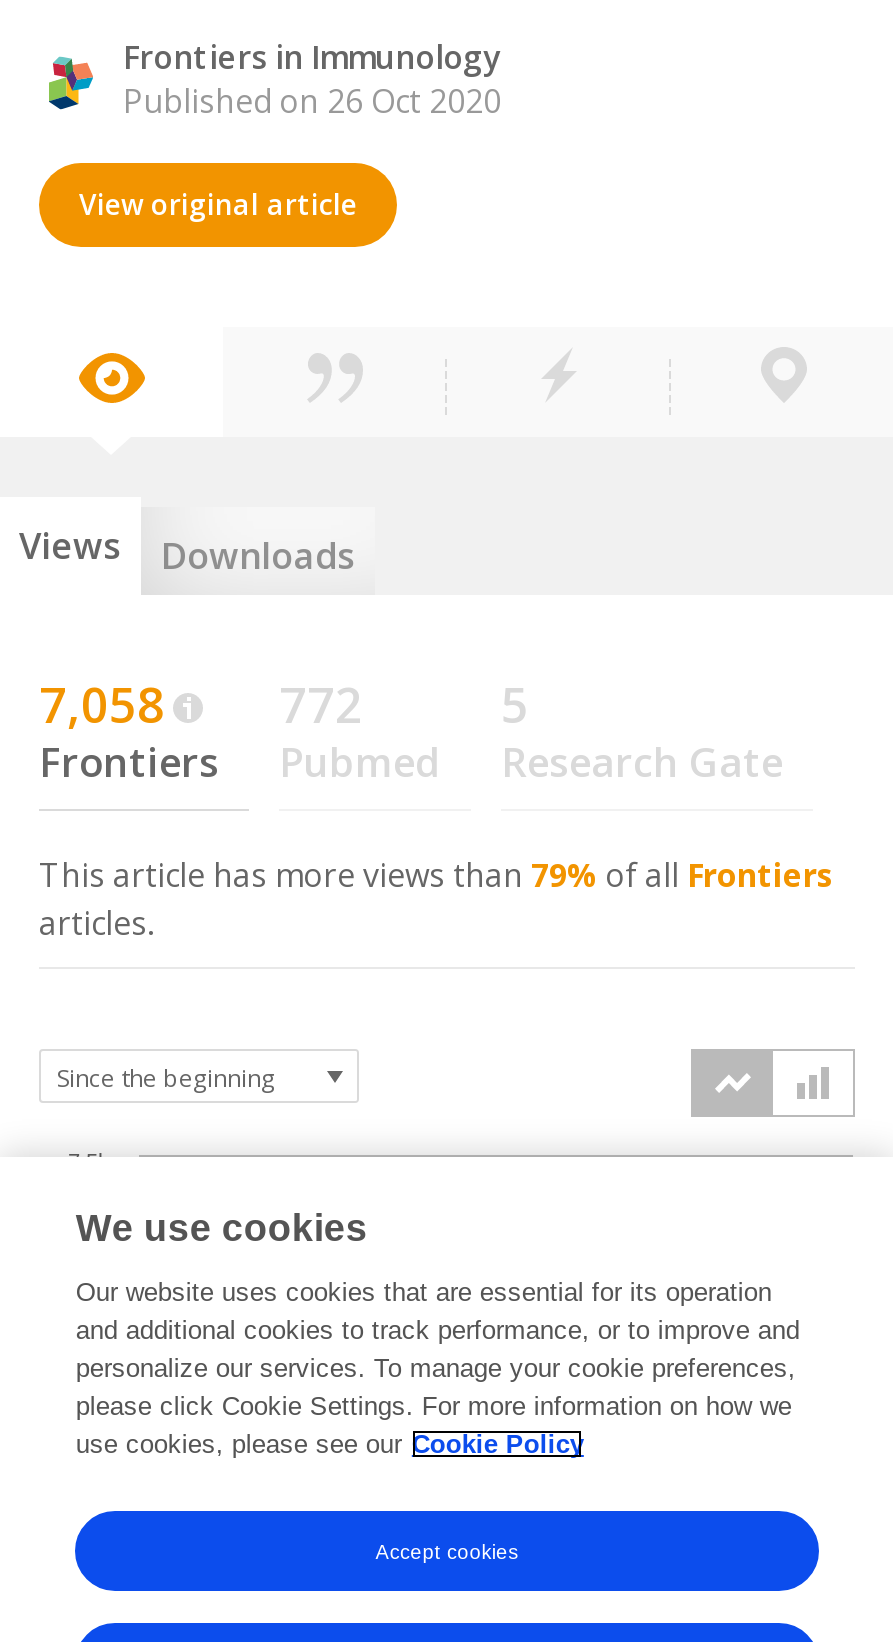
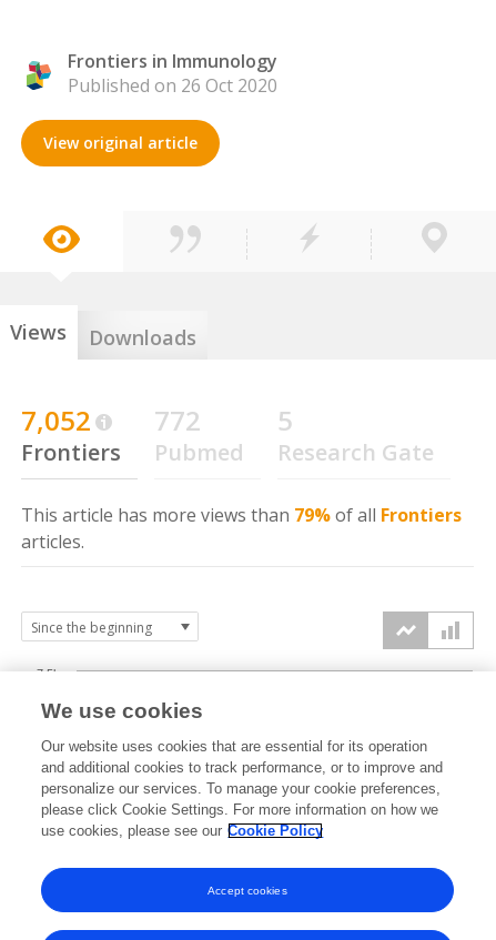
- 7,058
+ 7,052
